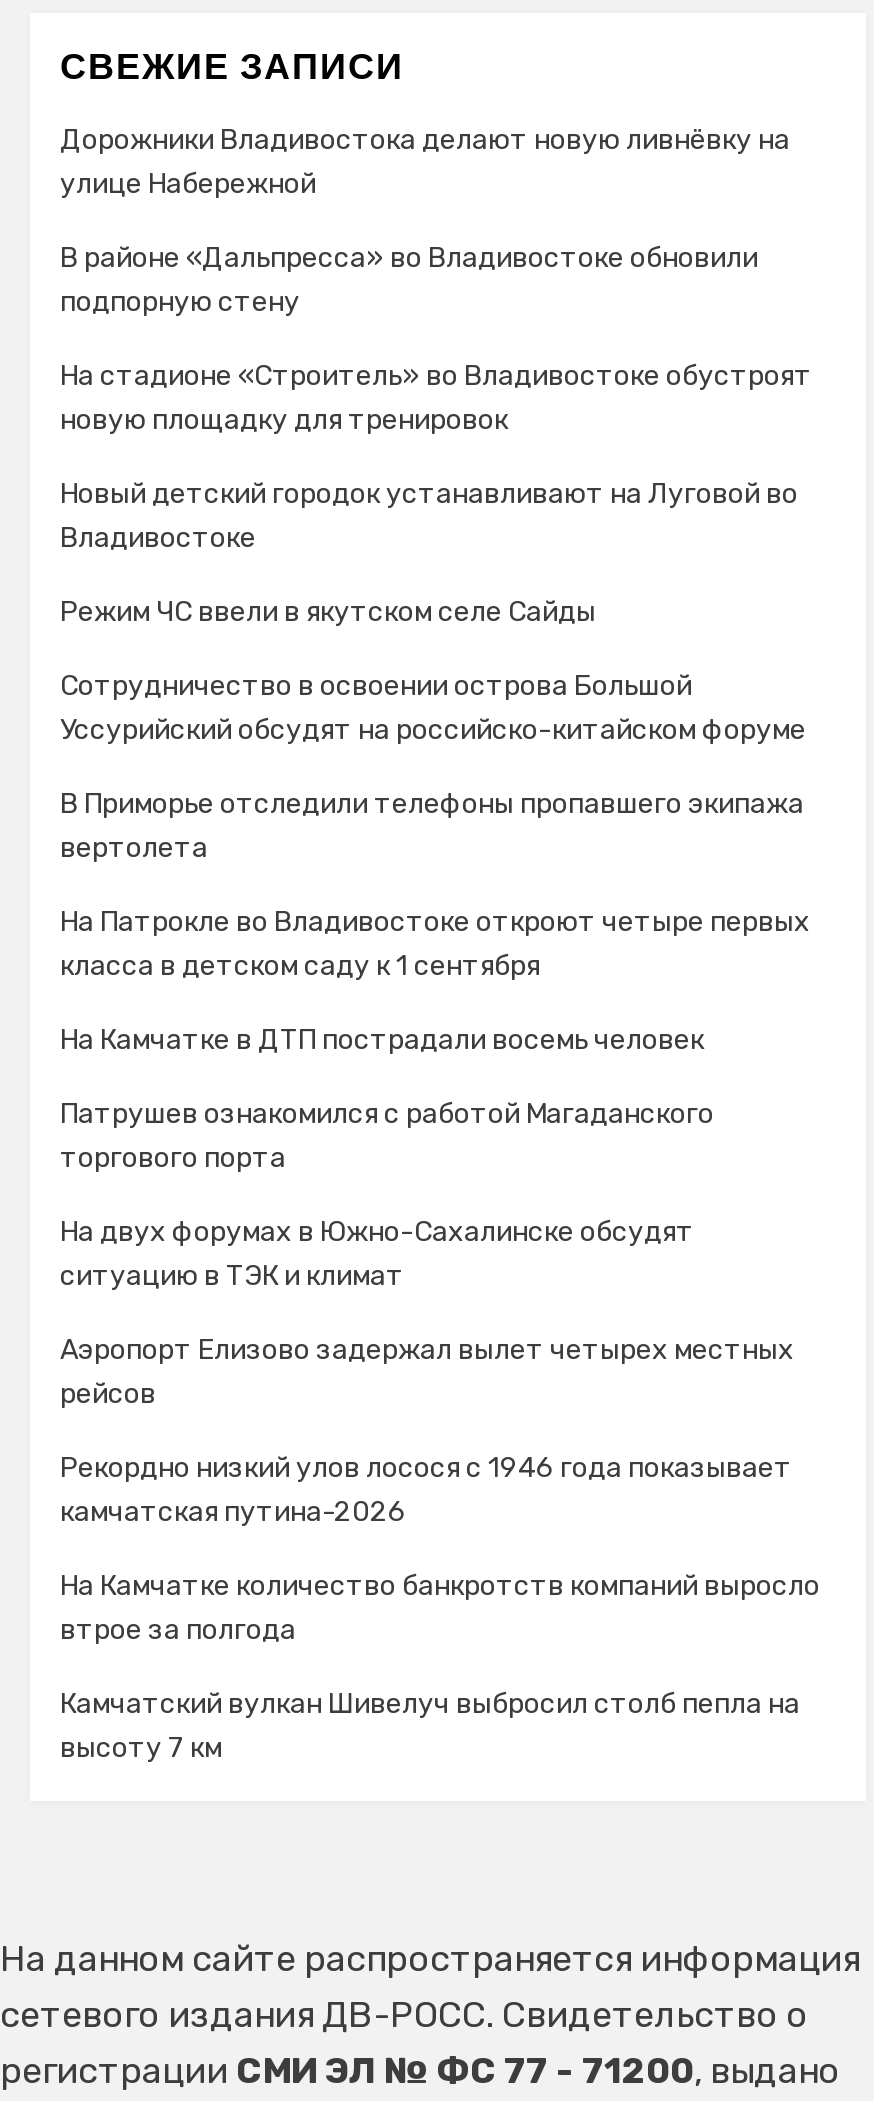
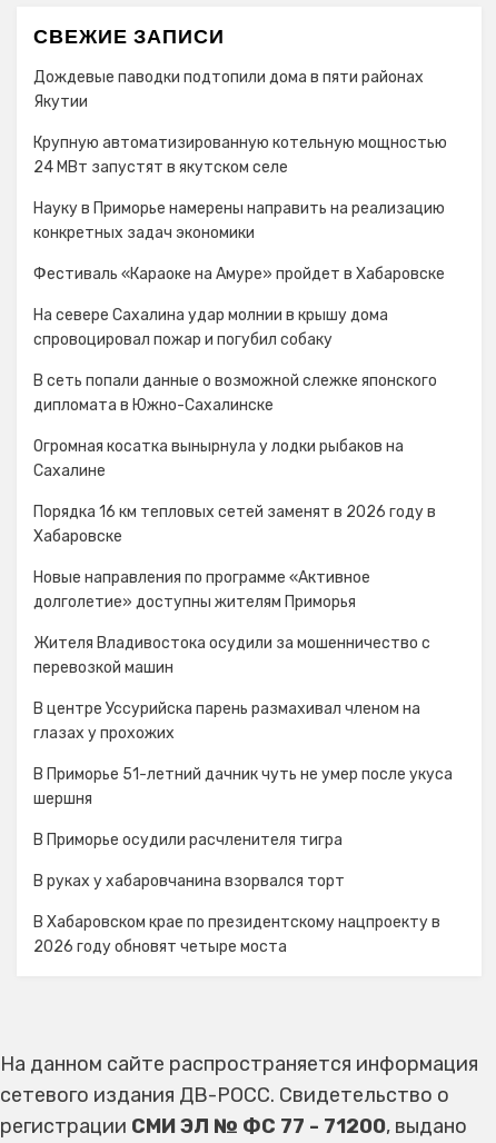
- Дорожники Владивостока делают новую ливнёвку на
- улице Набережной
+ Дождевые паводки подтопили дома в пяти районах
+ Якутии

- В районе «Дальпресса» во Владивостоке обновили
- подпорную стену
+ Крупную автоматизированную котельную мощностью
+ 24 МВт запустят в якутском селе

- На стадионе «Строитель» во Владивостоке обустроят
- новую площадку для тренировок
+ Науку в Приморье намерены направить на реализацию
+ конкретных задач экономики

- Новый детский городок устанавливают на Луговой во
- Владивостоке
+ Фестиваль «Караоке на Амуре» пройдет в Хабаровске

- Режим ЧС ввели в якутском селе Сайды
+ На севере Сахалина удар молнии в крышу дома
+ спровоцировал пожар и погубил собаку

- Сотрудничество в освоении острова Большой
- Уссурийский обсудят на российско-китайском форуме
+ В сеть попали данные о возможной слежке японского
+ дипломата в Южно-Сахалинске

- В Приморье отследили телефоны пропавшего экипажа
- вертолета
+ Огромная косатка вынырнула у лодки рыбаков на
+ Сахалине

- На Патрокле во Владивостоке откроют четыре первых
- класса в детском саду к 1 сентября
+ Порядка 16 км тепловых сетей заменят в 2026 году в
+ Хабаровске

- На Камчатке в ДТП пострадали восемь человек
+ Новые направления по программе «Активное
+ долголетие» доступны жителям Приморья

- Патрушев ознакомился с работой Магаданского
- торгового порта
+ Жителя Владивостока осудили за мошенничество с
+ перевозкой машин

- На двух форумах в Южно-Сахалинске обсудят
- ситуацию в ТЭК и климат
+ В центре Уссурийска парень размахивал членом на
+ глазах у прохожих

- Аэропорт Елизово задержал вылет четырех местных
- рейсов
+ В Приморье 51-летний дачник чуть не умер после укуса
+ шершня

- Рекордно низкий улов лосося с 1946 года показывает
- камчатская путина-2026
+ В Приморье осудили расчленителя тигра

- На Камчатке количество банкротств компаний выросло
- втрое за полгода
+ В руках у хабаровчанина взорвался торт

- Камчатский вулкан Шивелуч выбросил столб пепла на
- высоту 7 км
+ В Хабаровском крае по президентскому нацпроекту в
+ 2026 году обновят четыре моста
